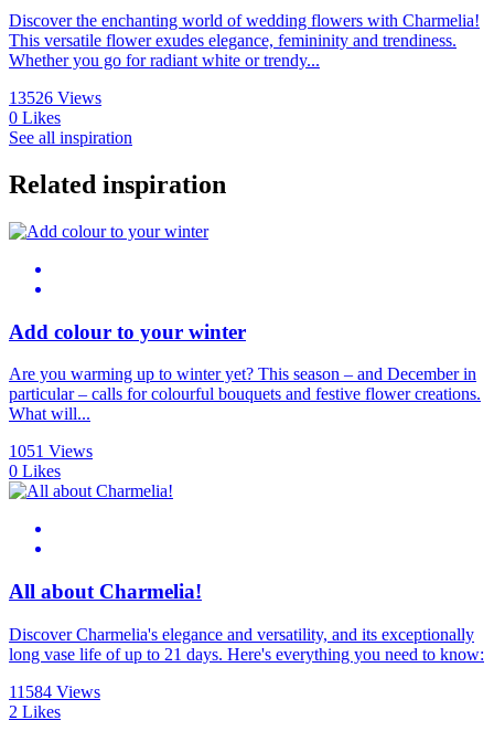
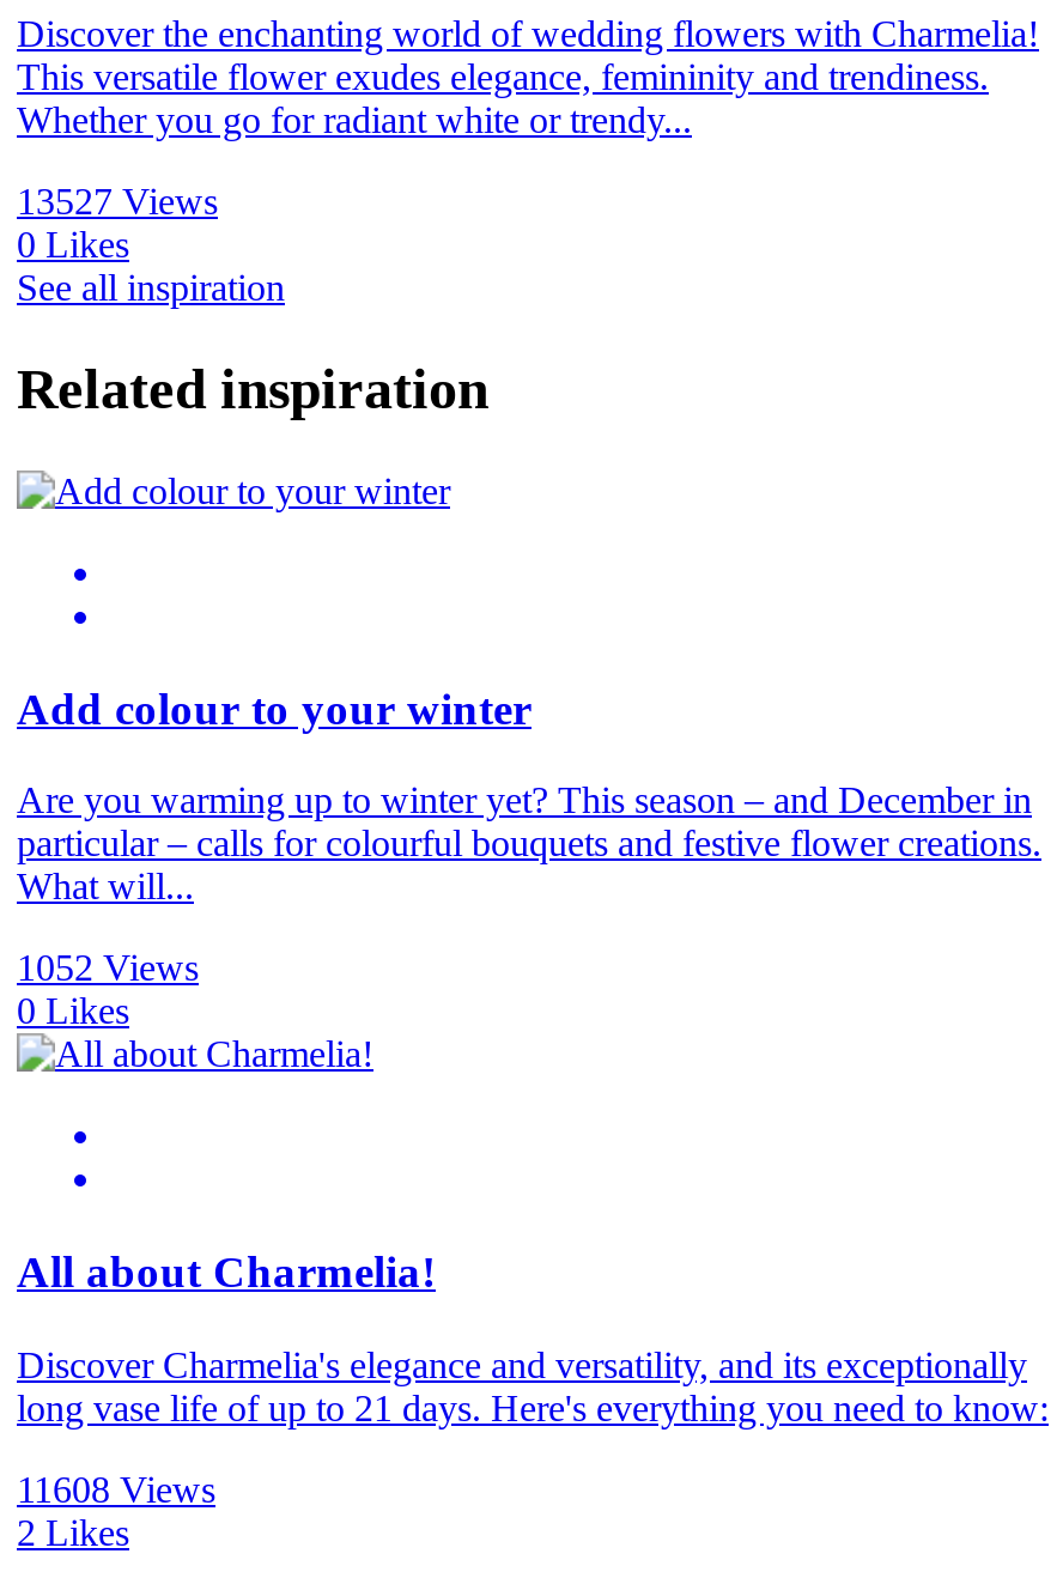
- 13526 Views
+ 13527 Views

- 1051 Views
+ 1052 Views

- 11584 Views
+ 11608 Views
